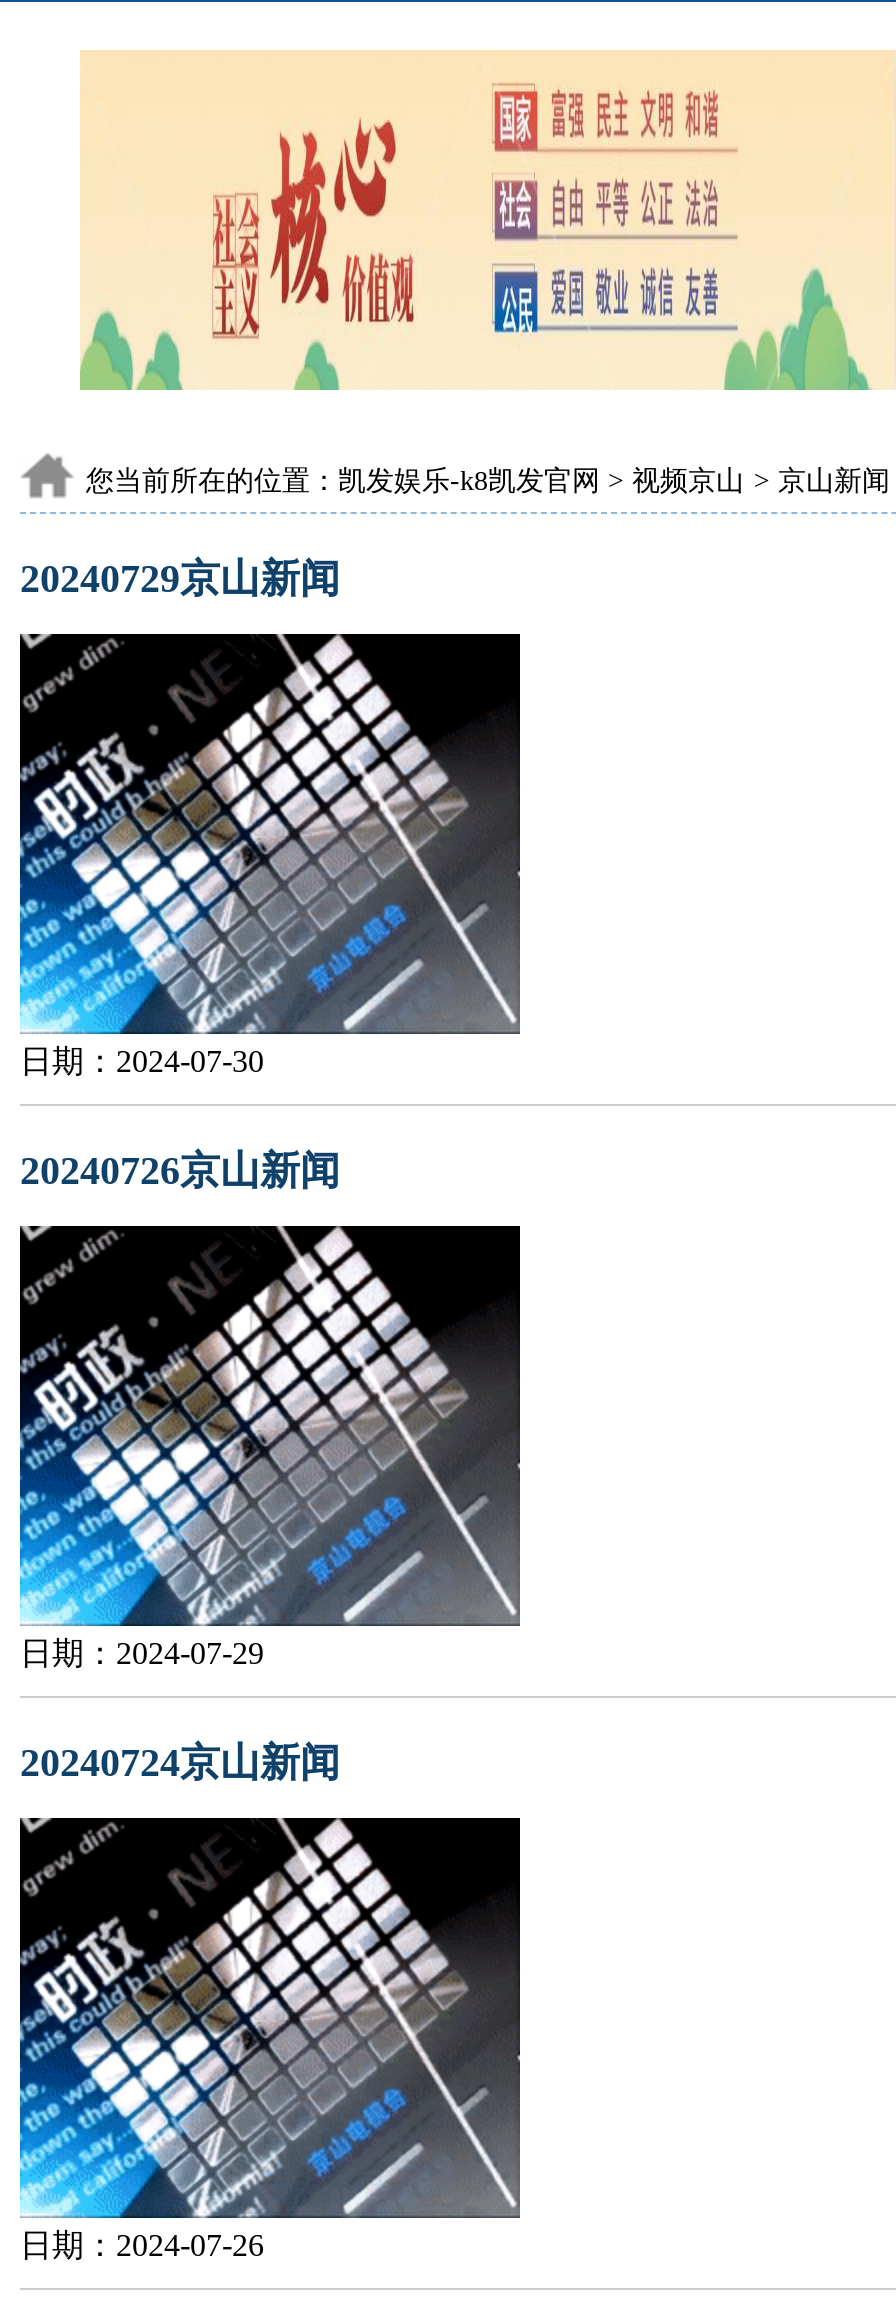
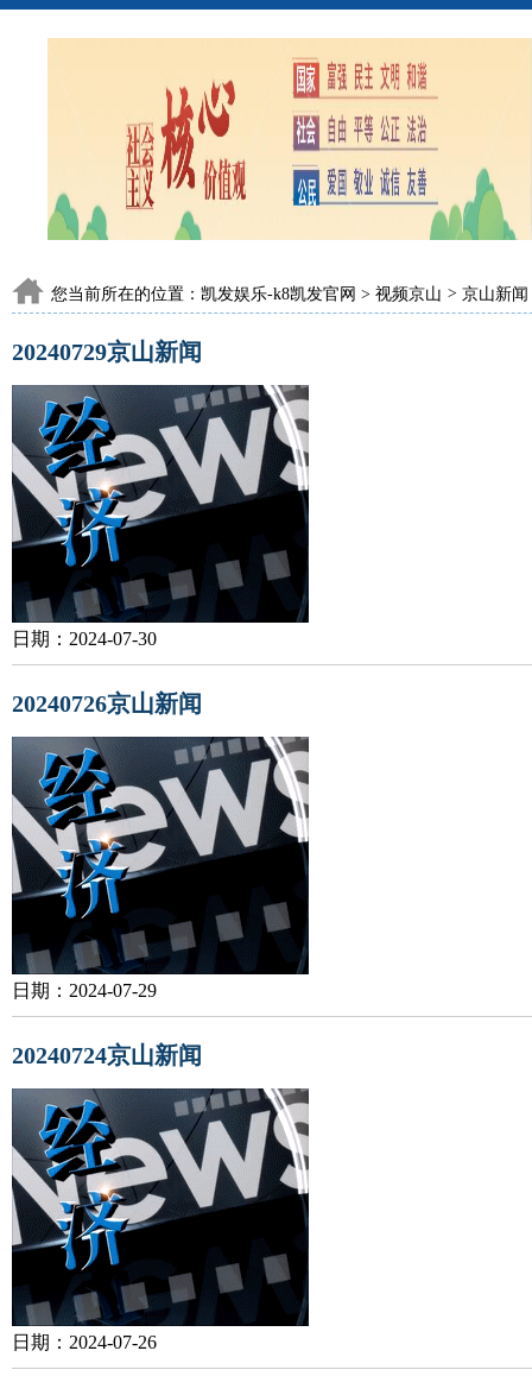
- [image]
+ [image]

- [image]
+ [image]

- [image]
+ [image]
